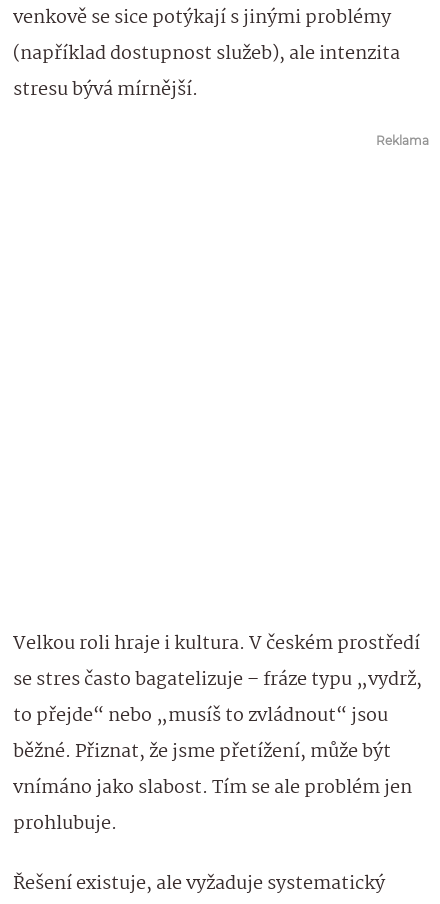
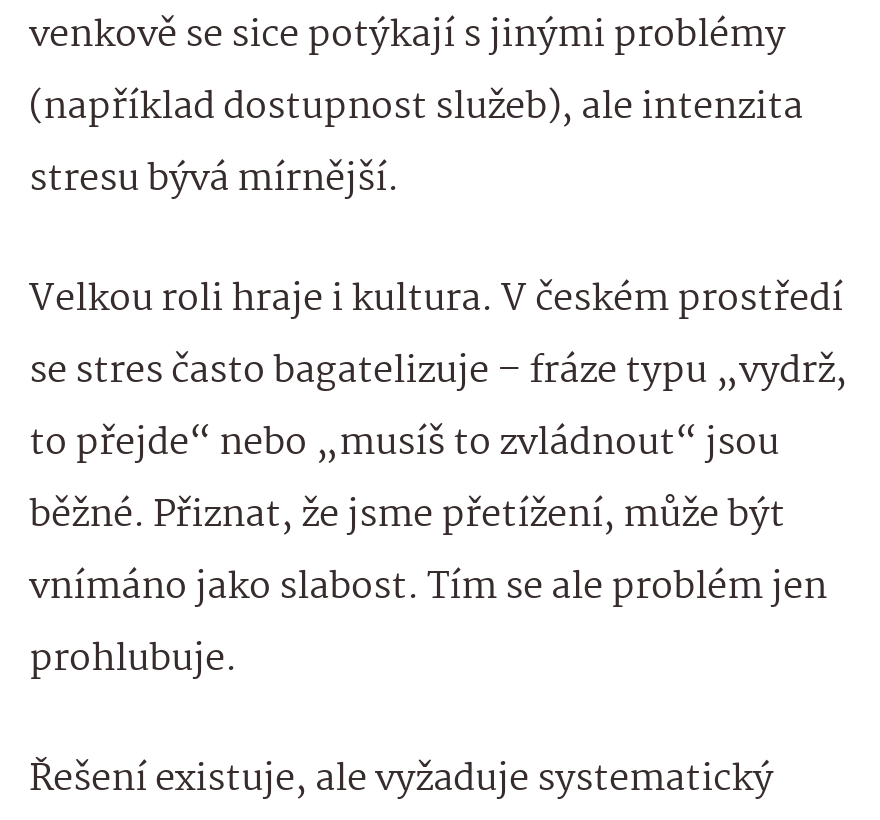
- Reklama
